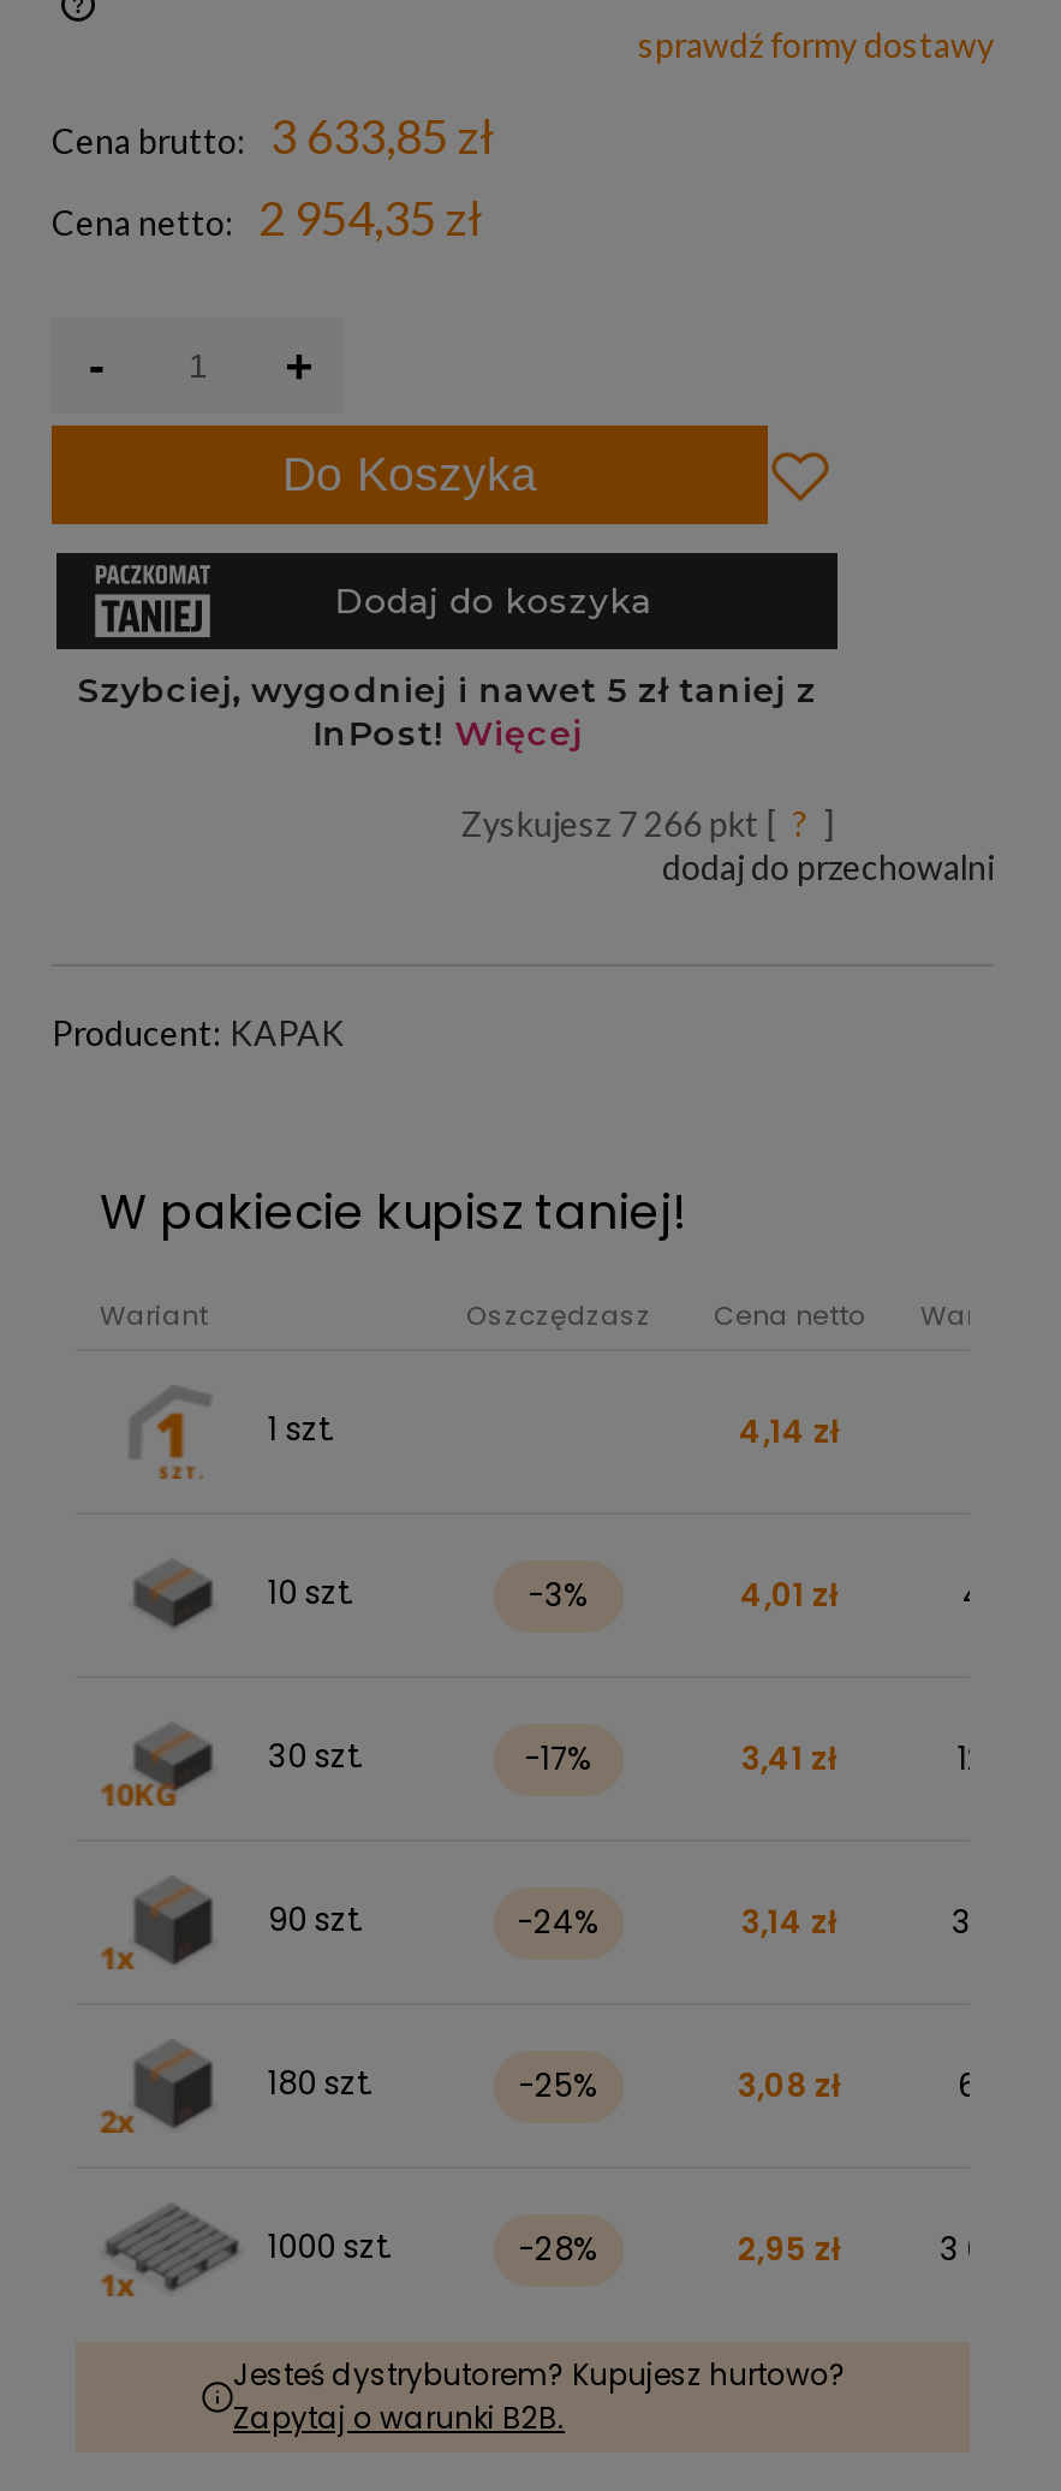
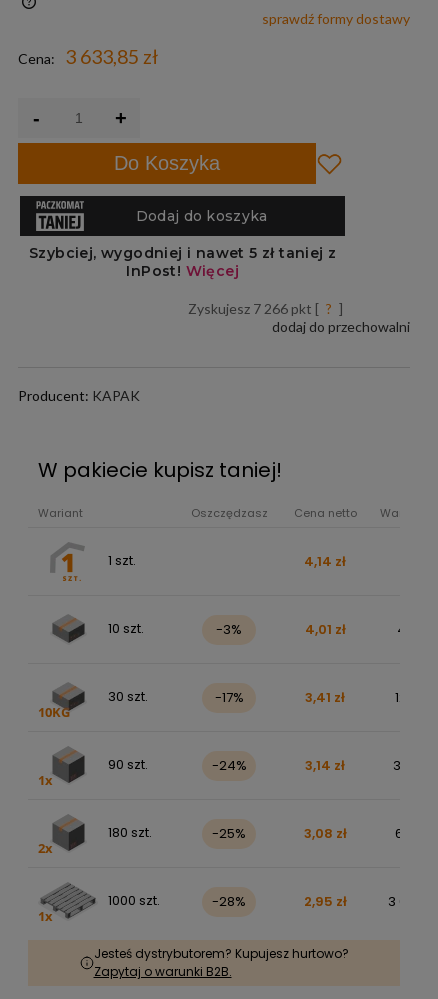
- Cena brutto: 3 633,85 zł
- Cena netto: 2 954,35 zł
+ Cena: 3 633,85 zł
